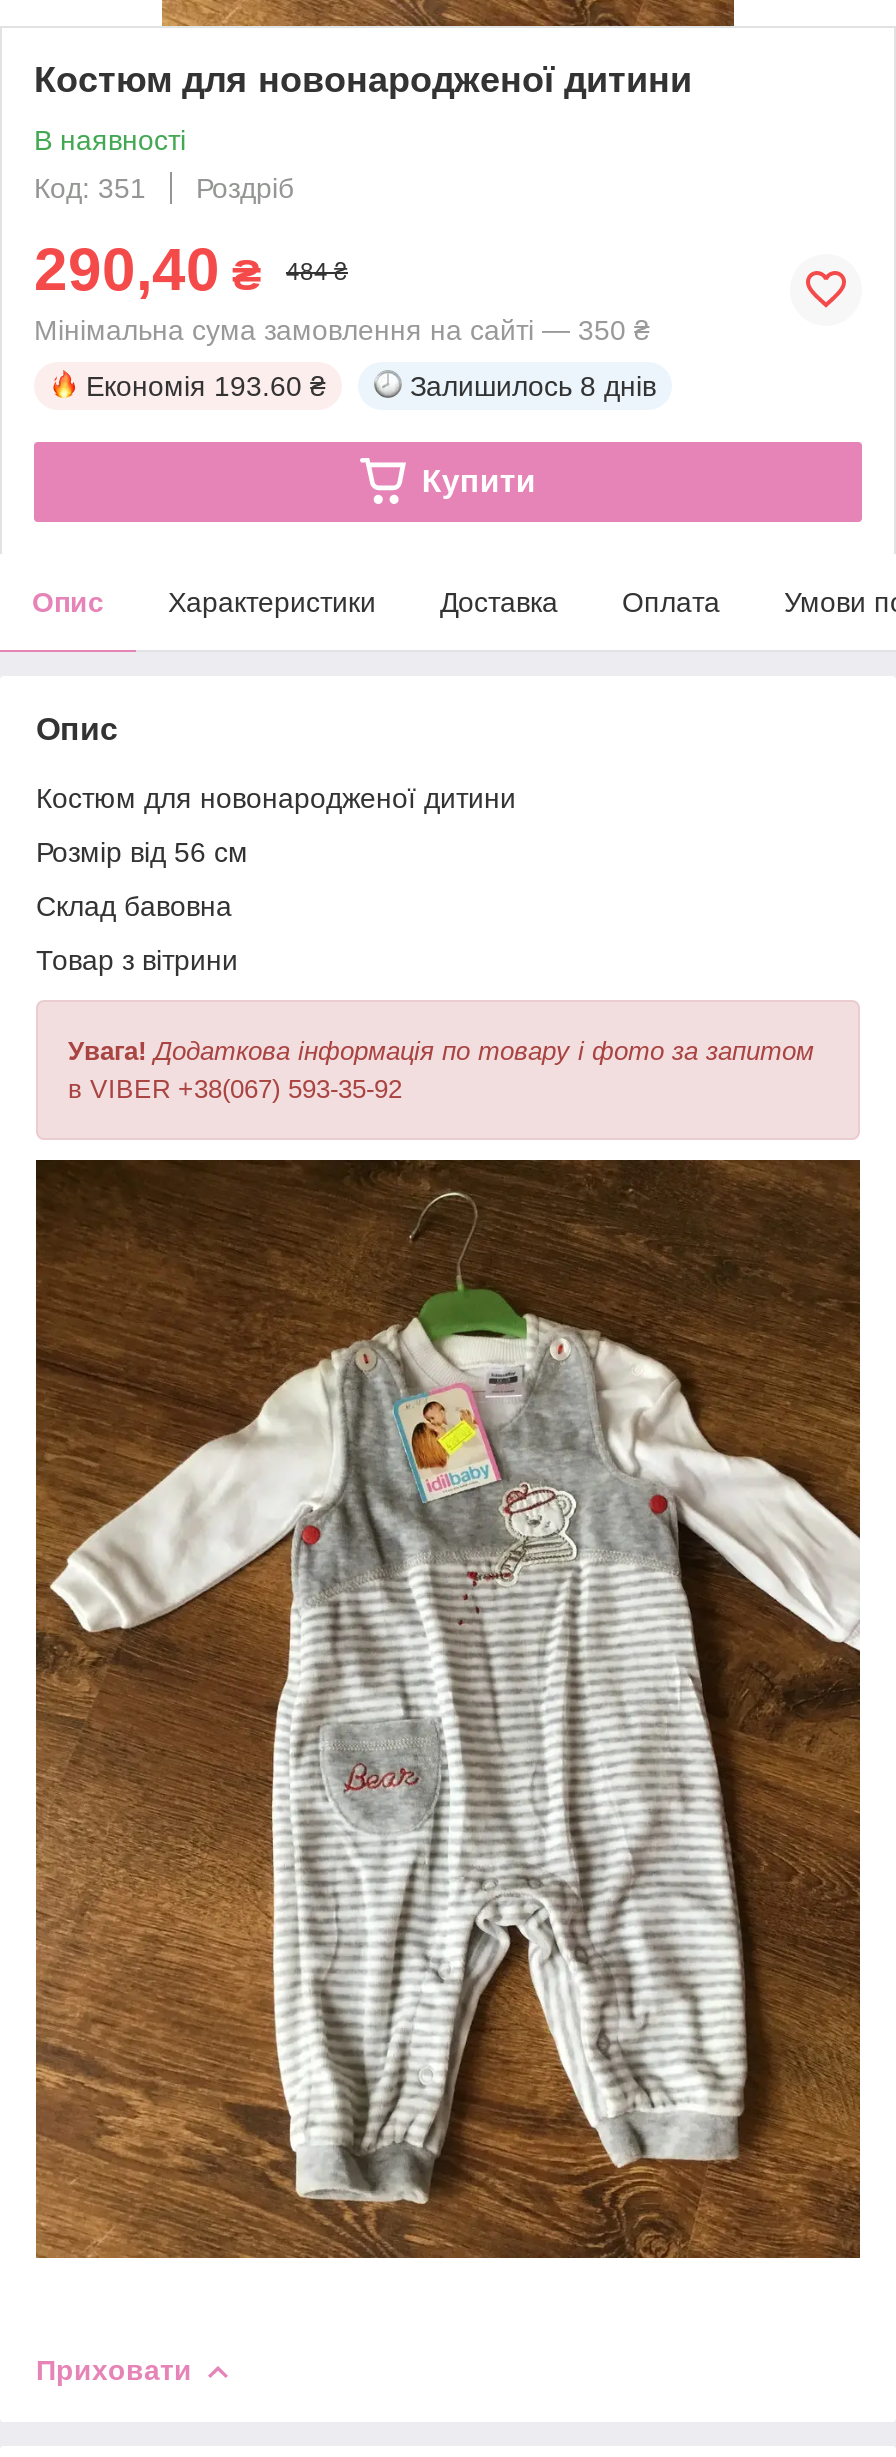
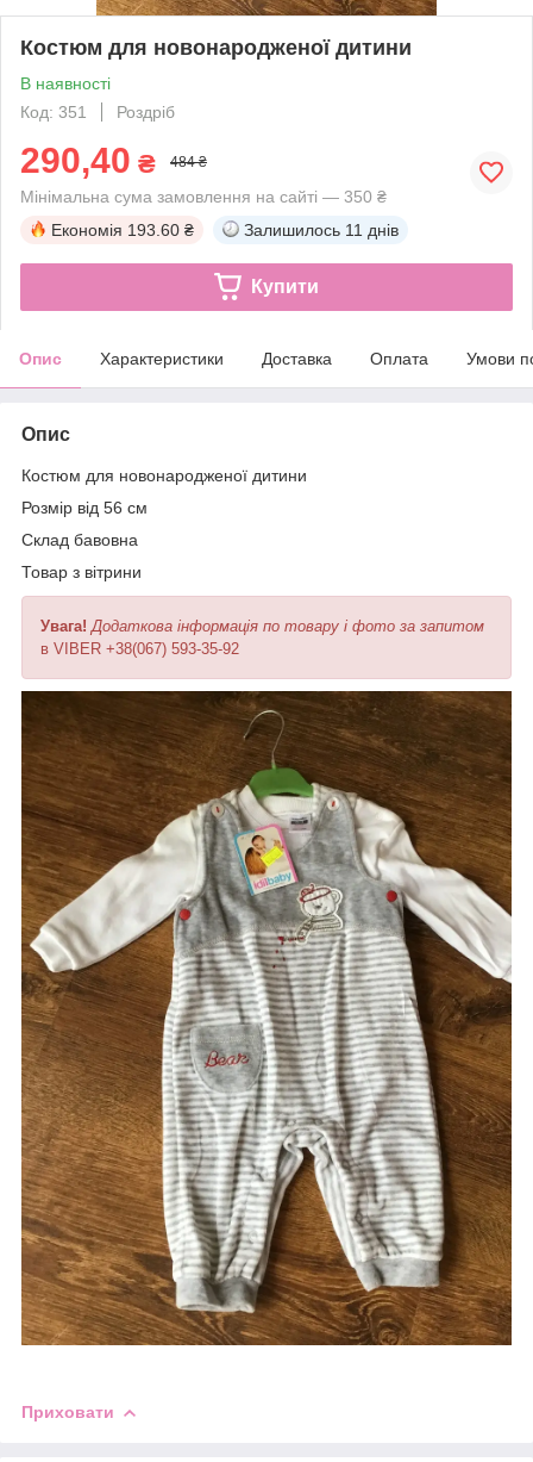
- Залишилось 8 днів
+ Залишилось 11 днів
